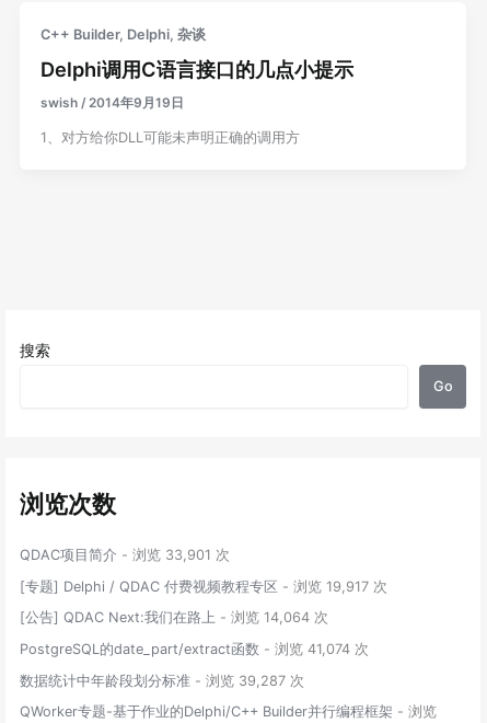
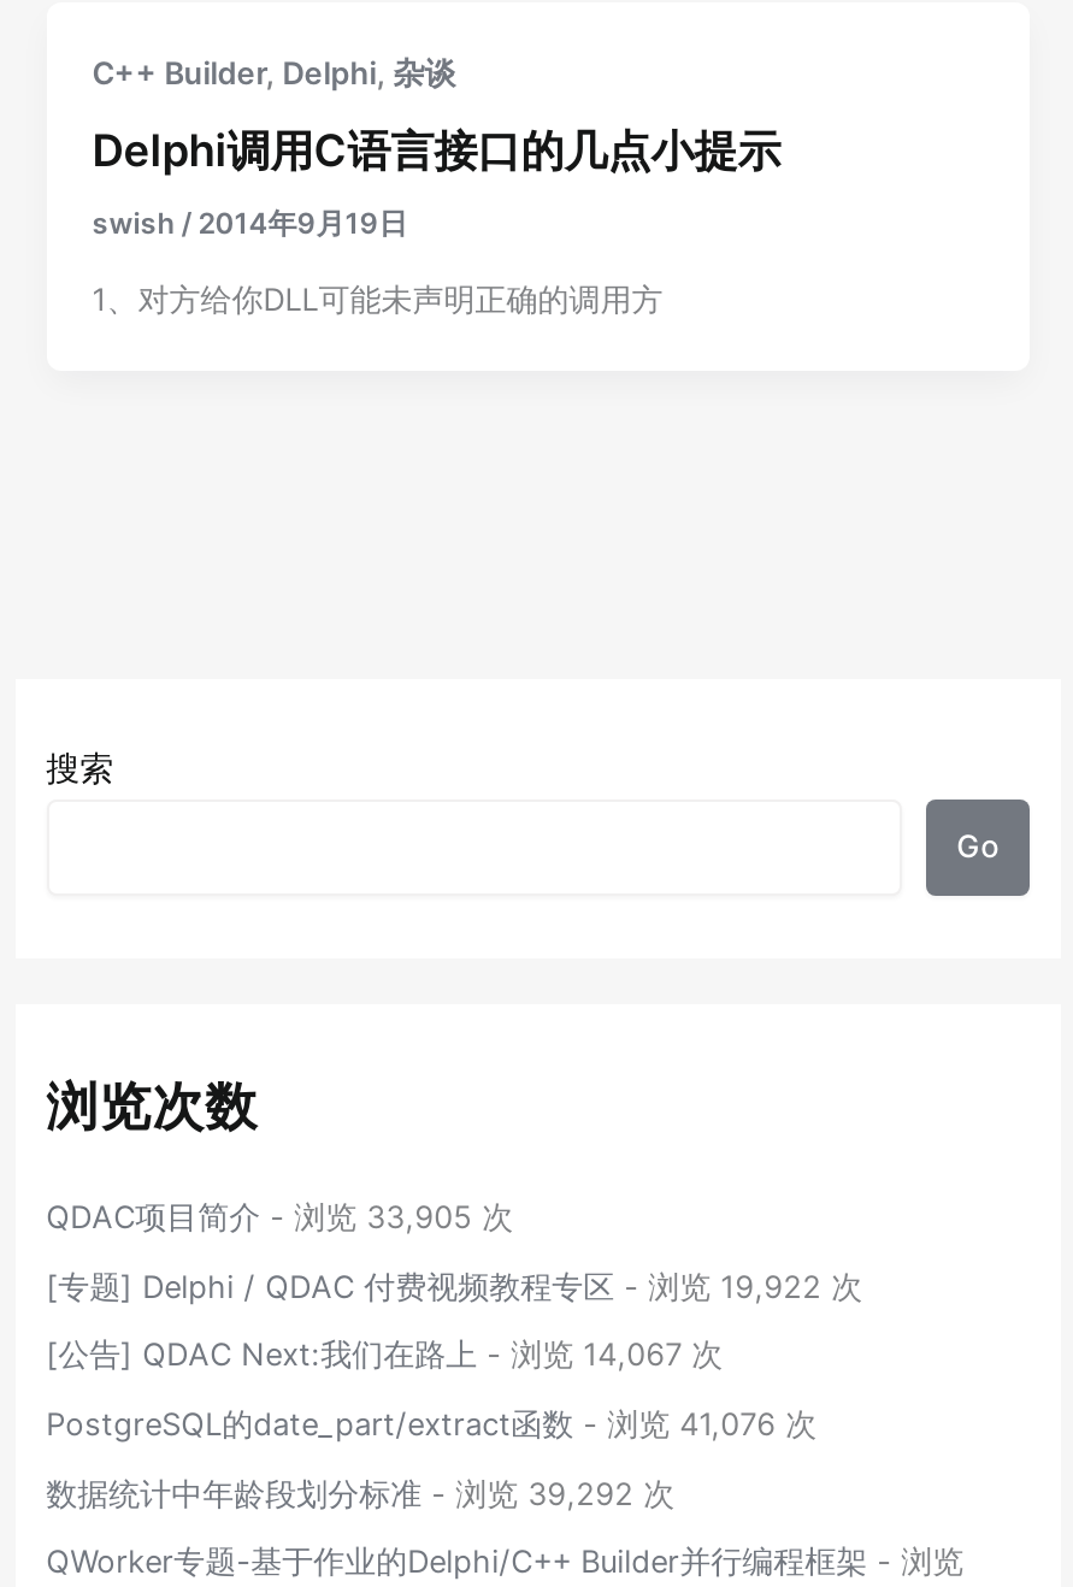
- QDAC项目简介- 浏览 33,901 次
+ QDAC项目简介- 浏览 33,905 次

- [专题] Delphi / QDAC 付费视频教程专区- 浏览 19,917 次
+ [专题] Delphi / QDAC 付费视频教程专区- 浏览 19,922 次

- [公告] QDAC Next:我们在路上- 浏览 14,064 次
+ [公告] QDAC Next:我们在路上- 浏览 14,067 次

- PostgreSQL的date_part/extract函数- 浏览 41,074 次
+ PostgreSQL的date_part/extract函数- 浏览 41,076 次

- 数据统计中年龄段划分标准- 浏览 39,287 次
+ 数据统计中年龄段划分标准- 浏览 39,292 次
